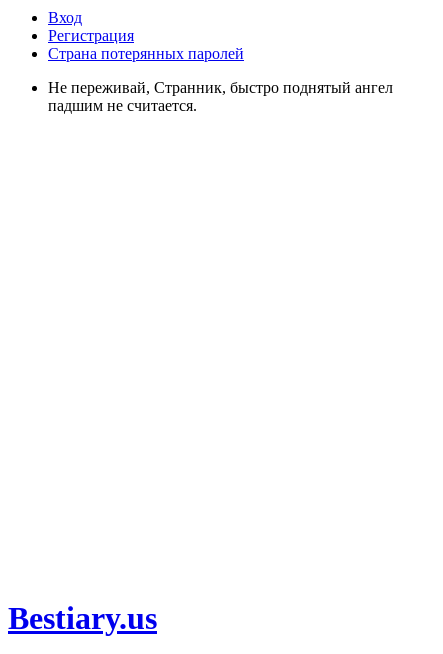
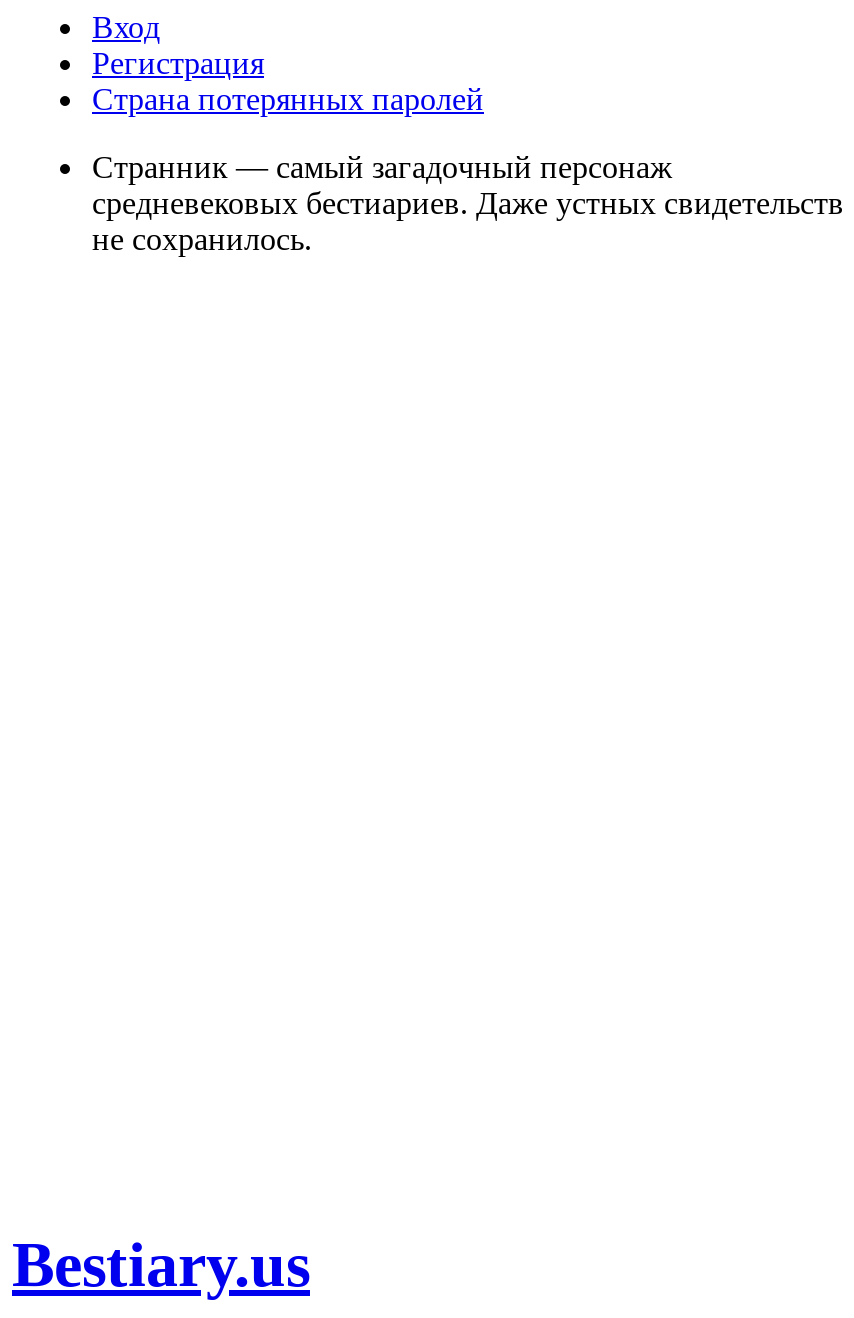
- Не переживай, Странник, быстро поднятый ангел
- падшим не считается.
+ Странник — самый загадочный персонаж
+ средневековых бестиариев. Даже устных свидетельств
+ не сохранилось.
